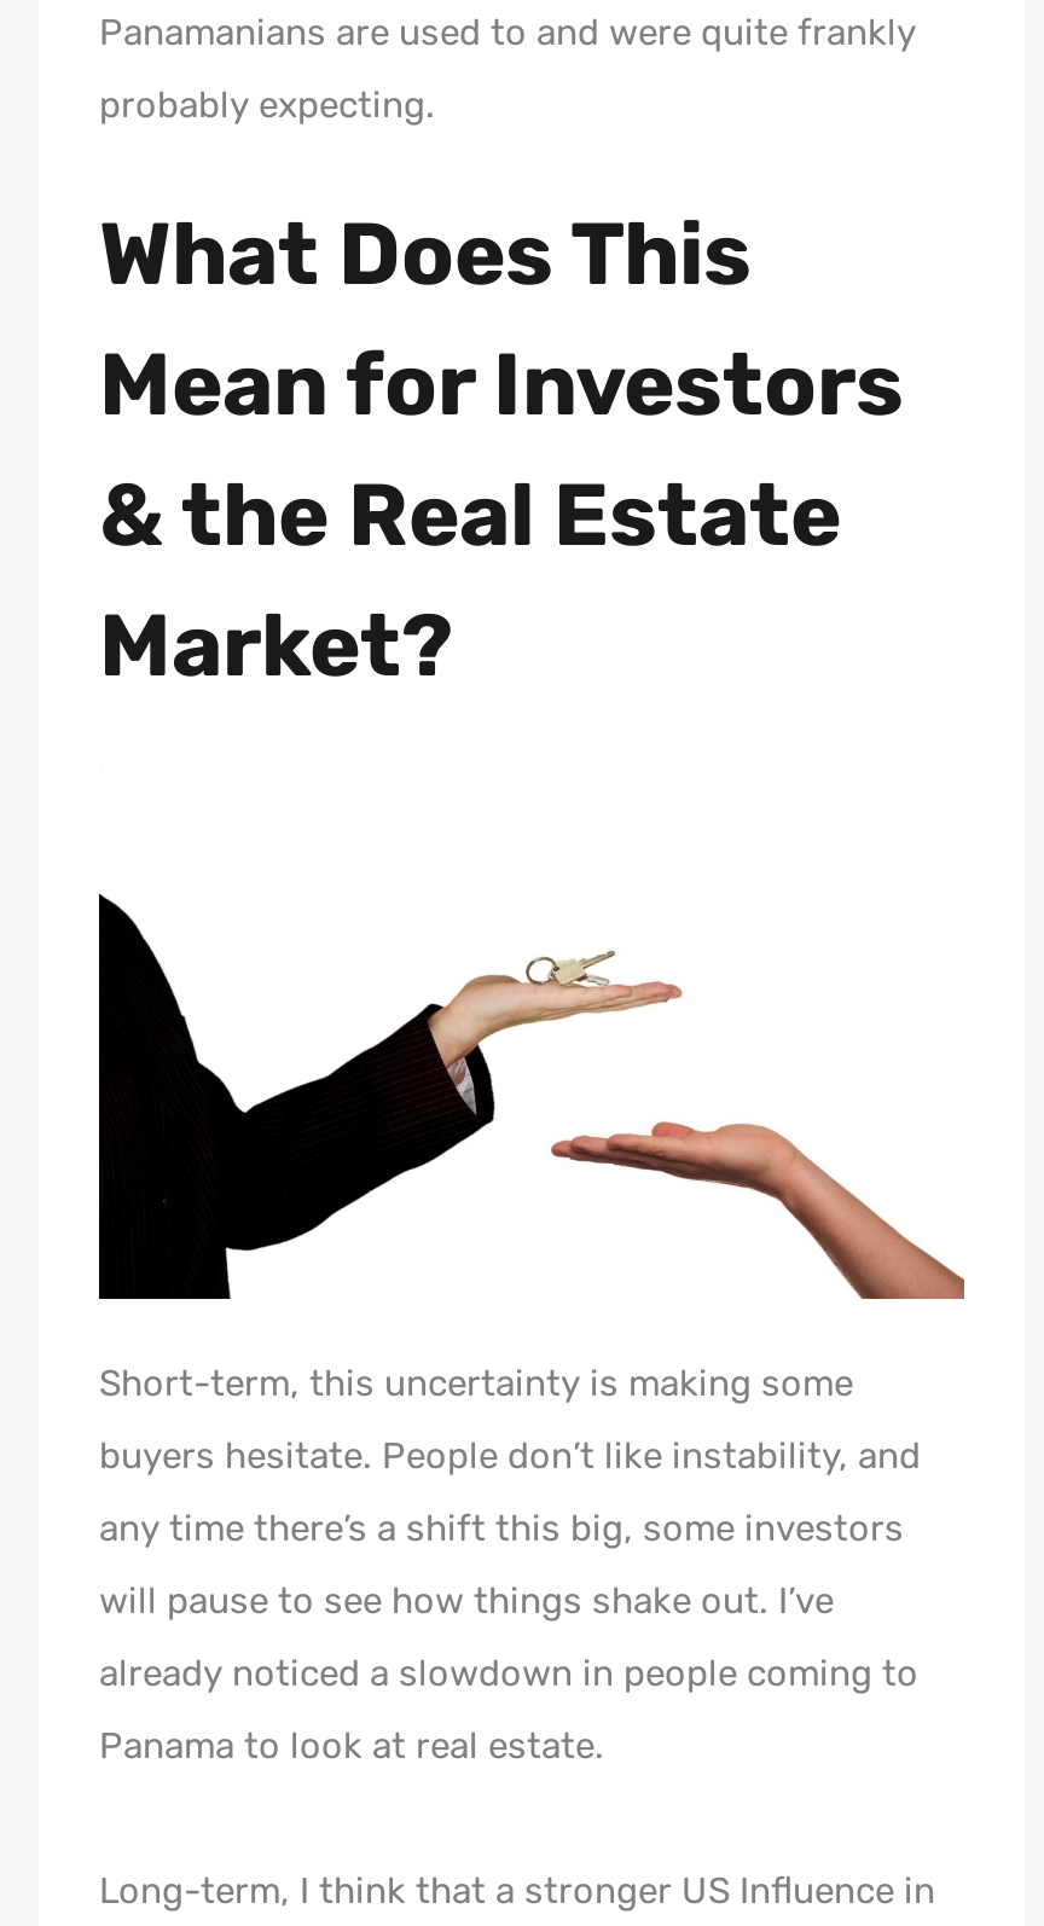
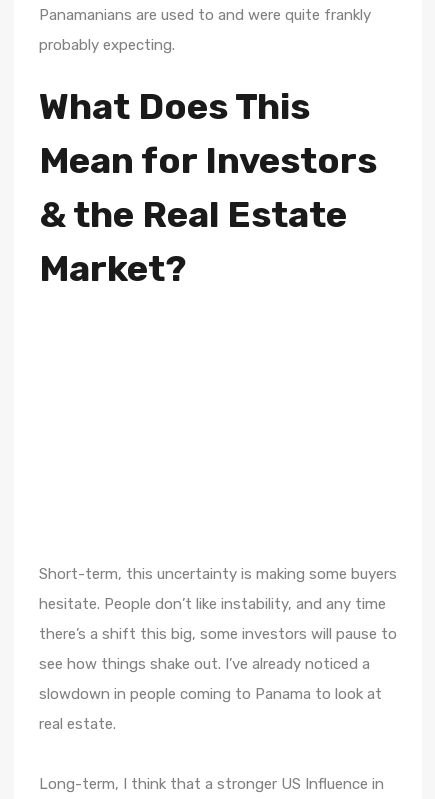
- [image]
